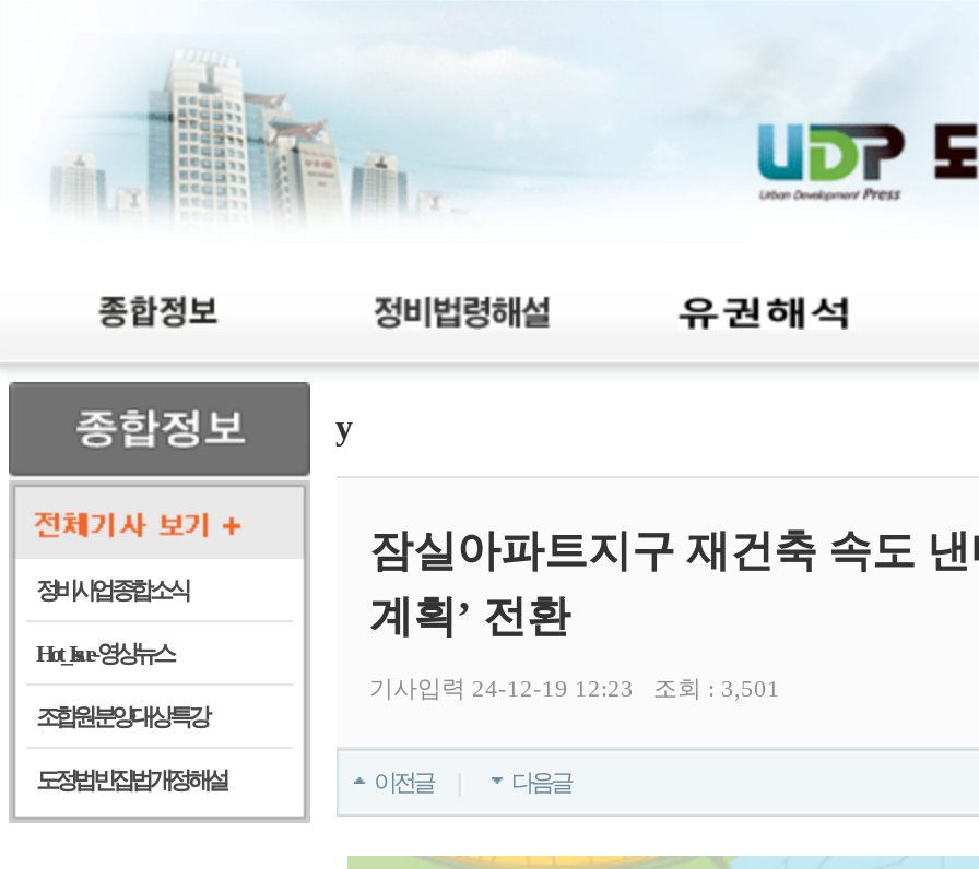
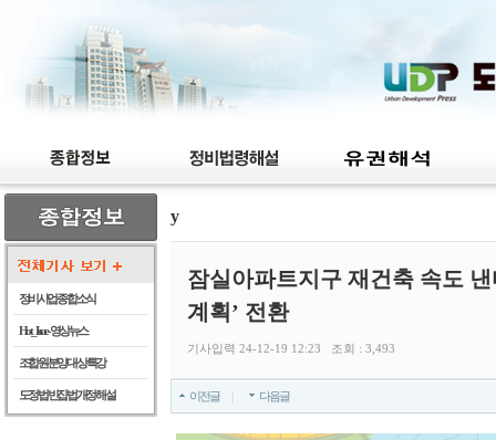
- 기사입력 24-12-19 12:23 조회 : 3,501
+ 기사입력 24-12-19 12:23 조회 : 3,493
